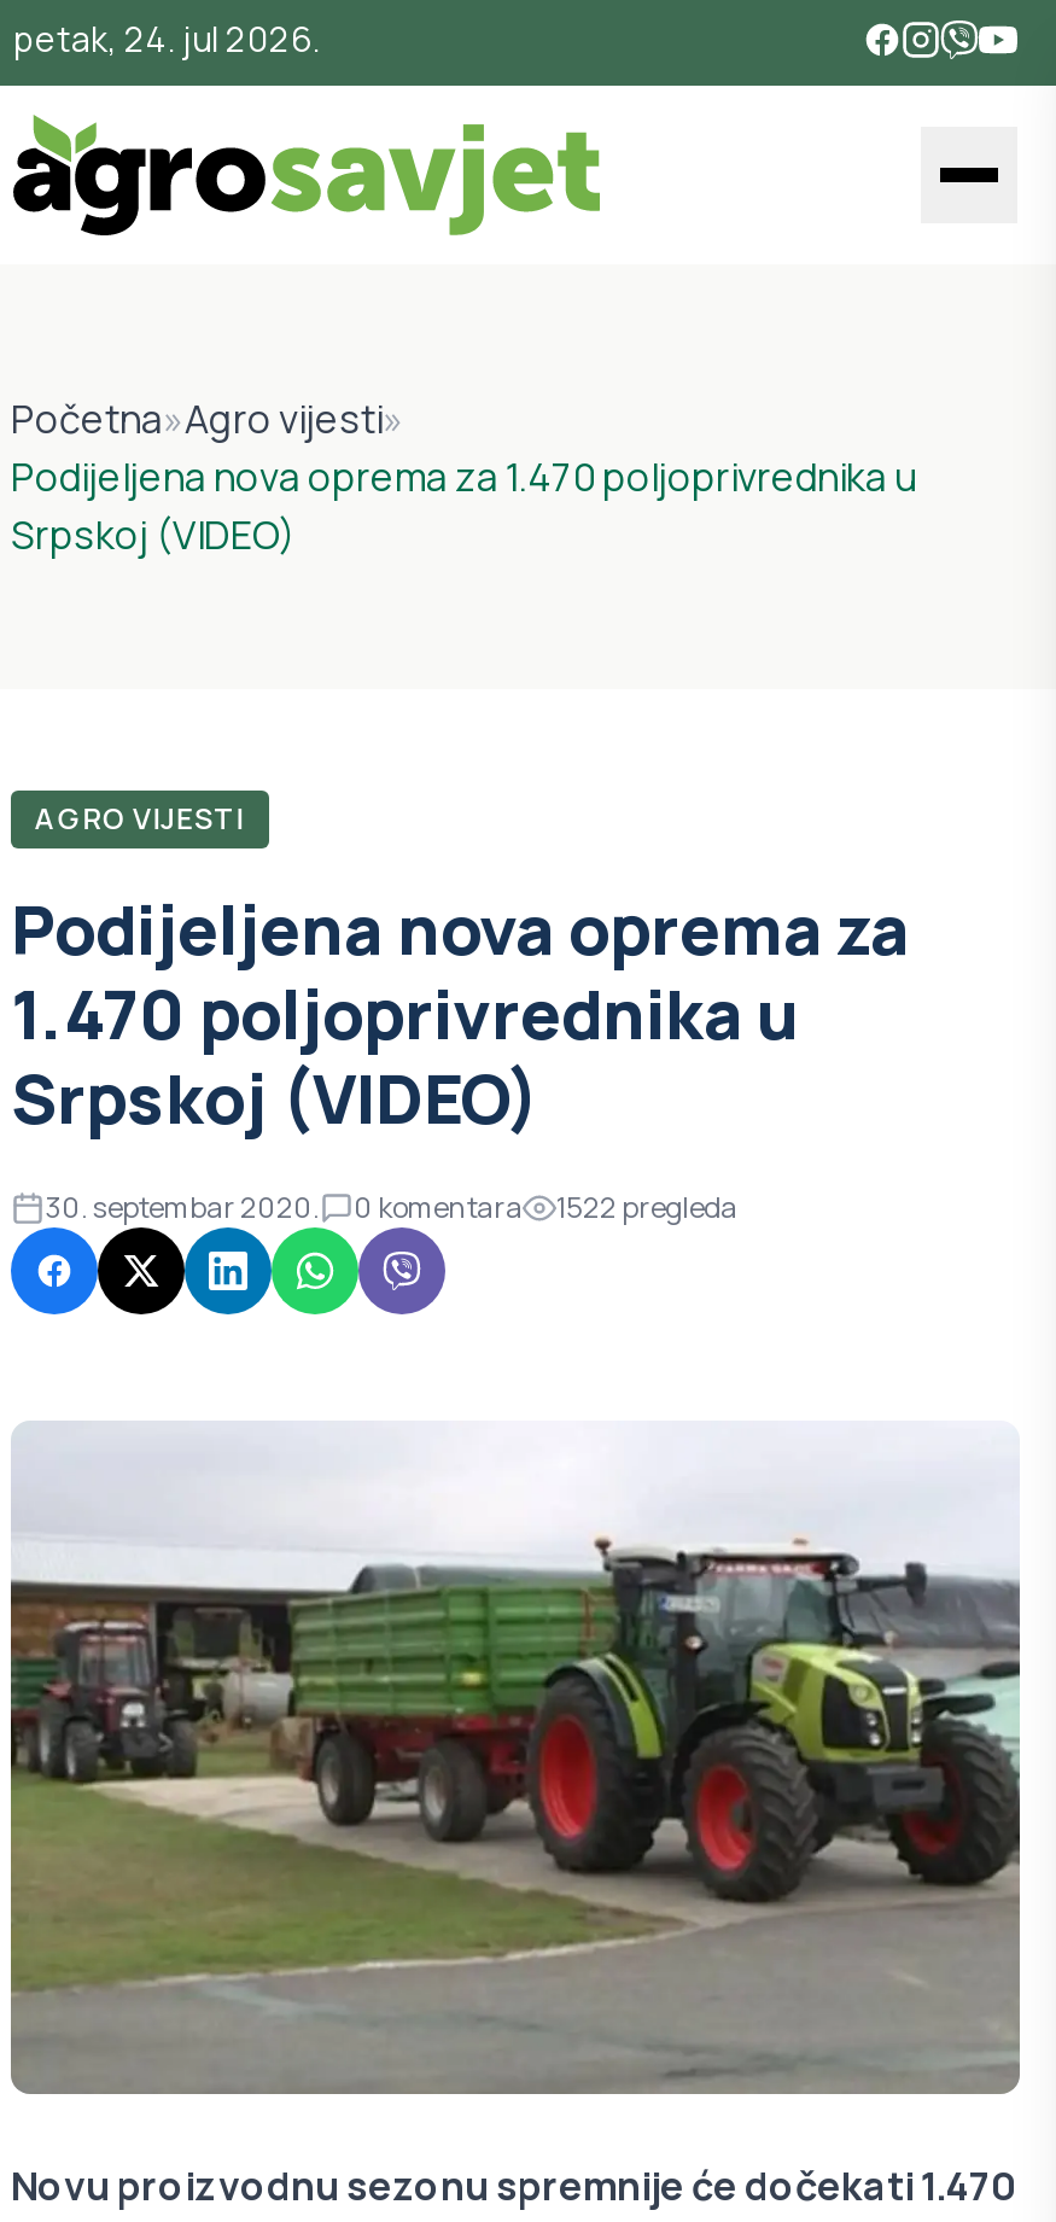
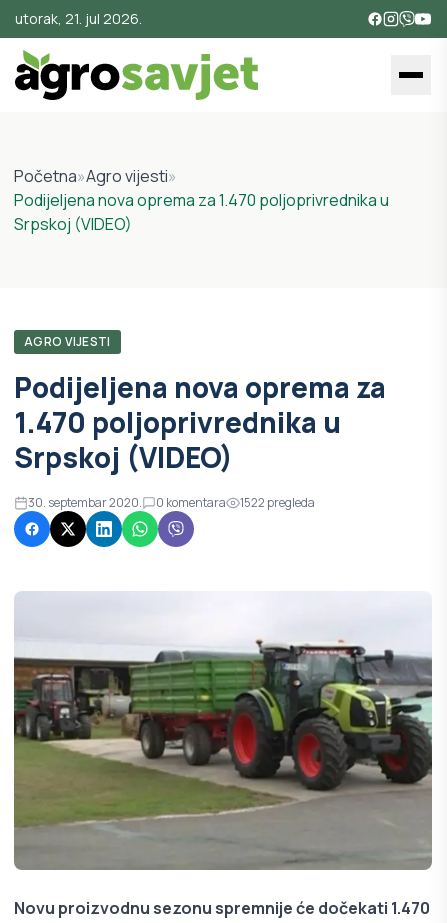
- petak, 24. jul 2026.
+ utorak, 21. jul 2026.
